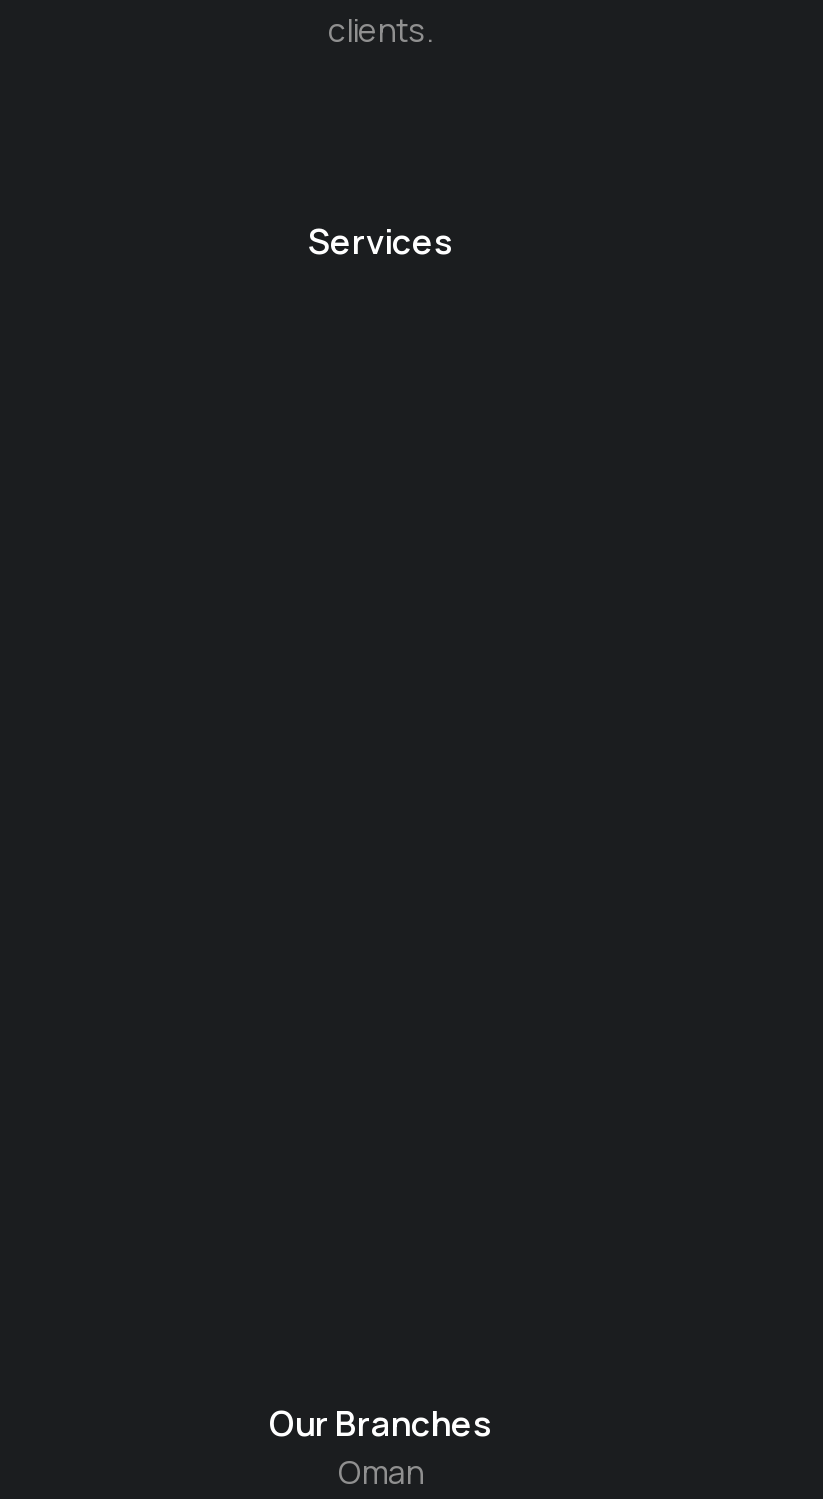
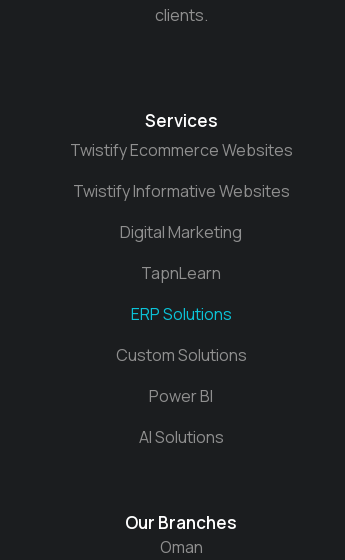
+ Twistify Ecommerce Websites
+ Twistify Informative Websites
+ Digital Marketing
+ TapnLearn
+ ERP Solutions
+ Custom Solutions
+ Power BI
+ AI Solutions
